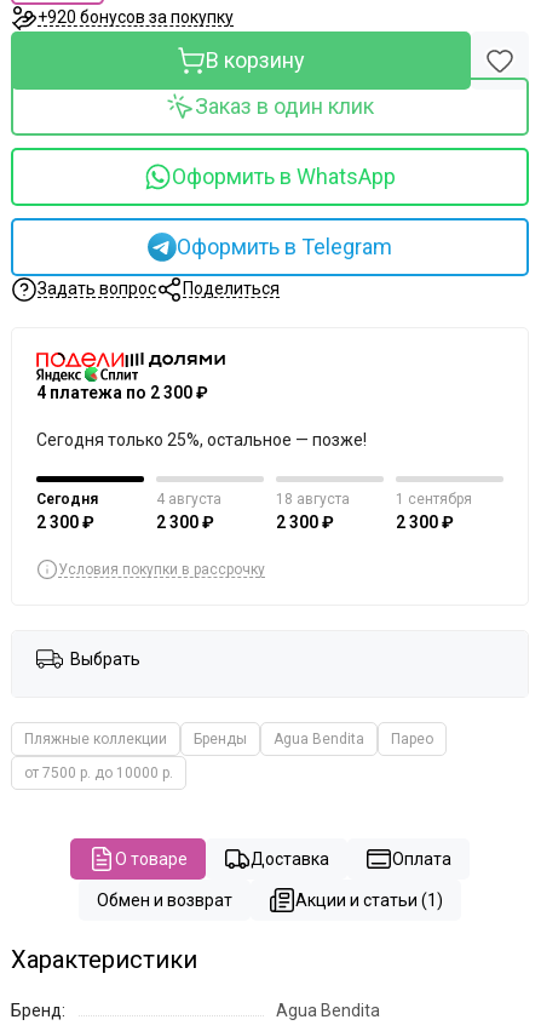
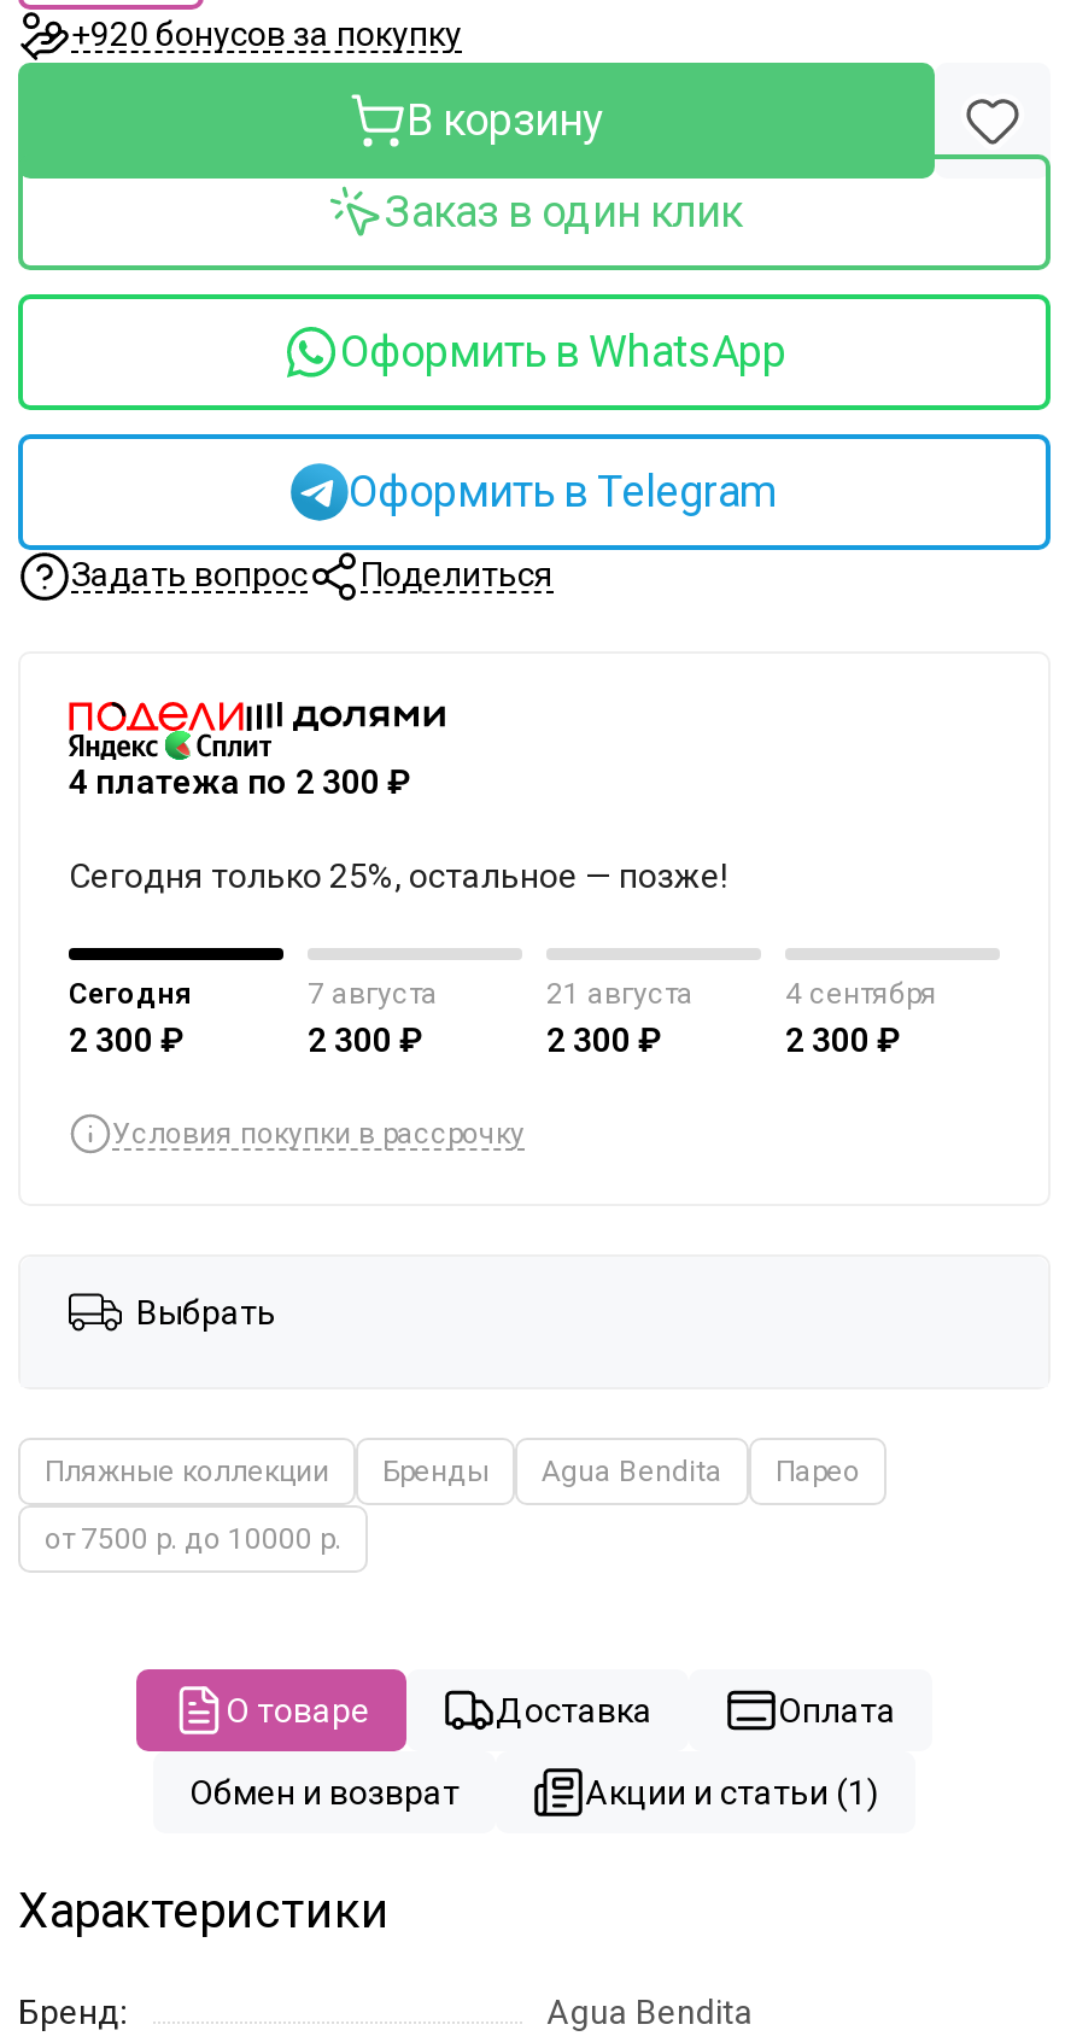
- 4 августа
+ 7 августа

- 18 августа
+ 21 августа

- 1 сентября
+ 4 сентября
